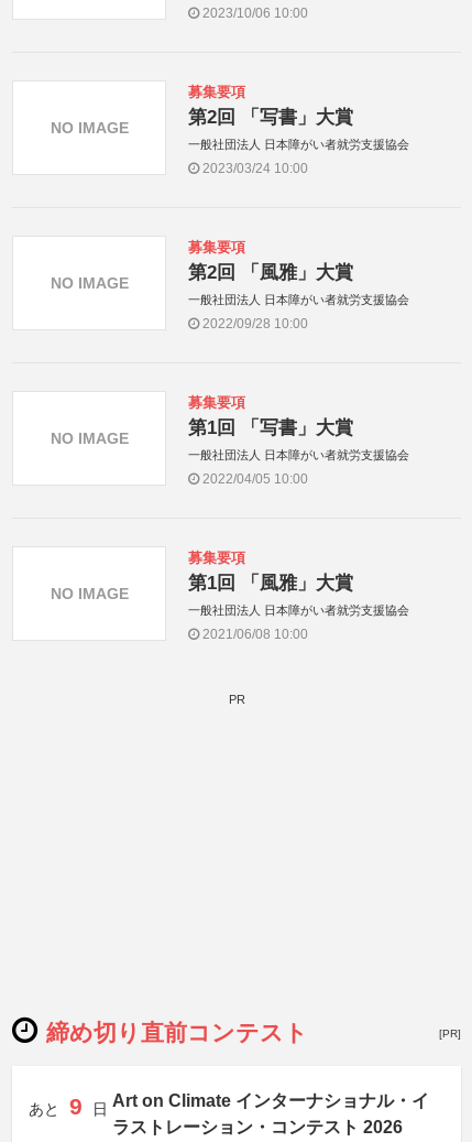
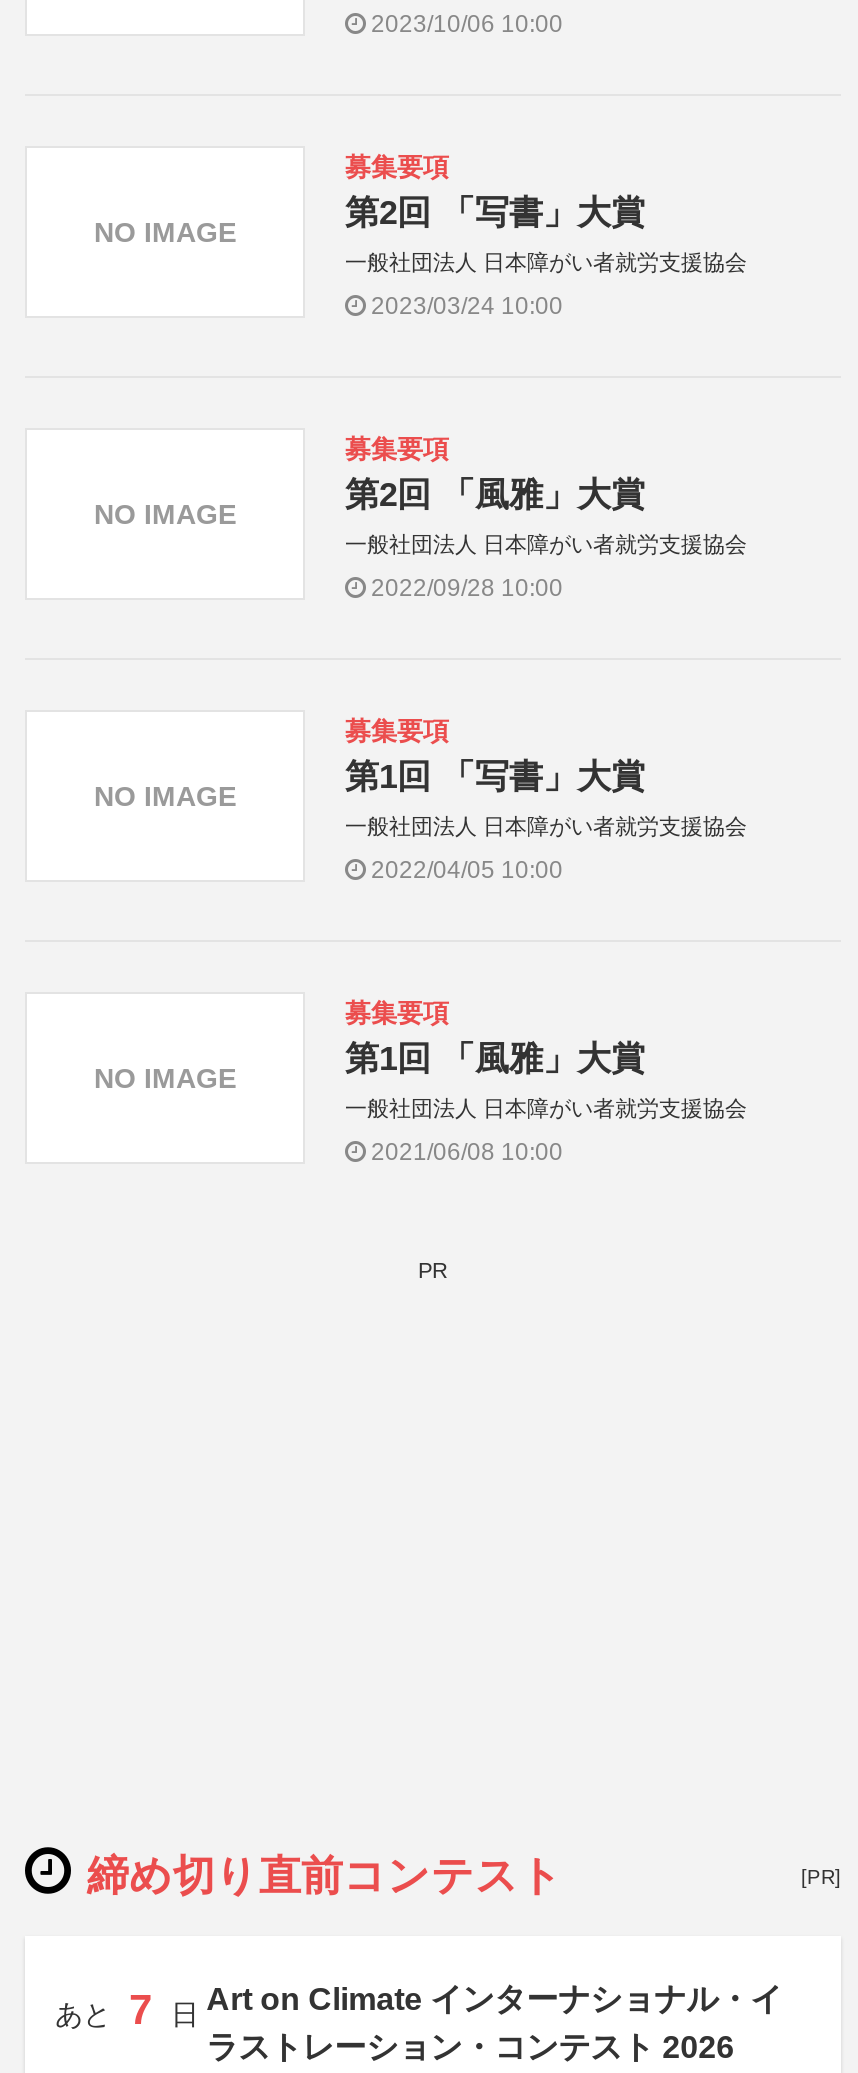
- あと 9 日 Art on Climate インターナショナル・イ
+ あと 7 日 Art on Climate インターナショナル・イ
